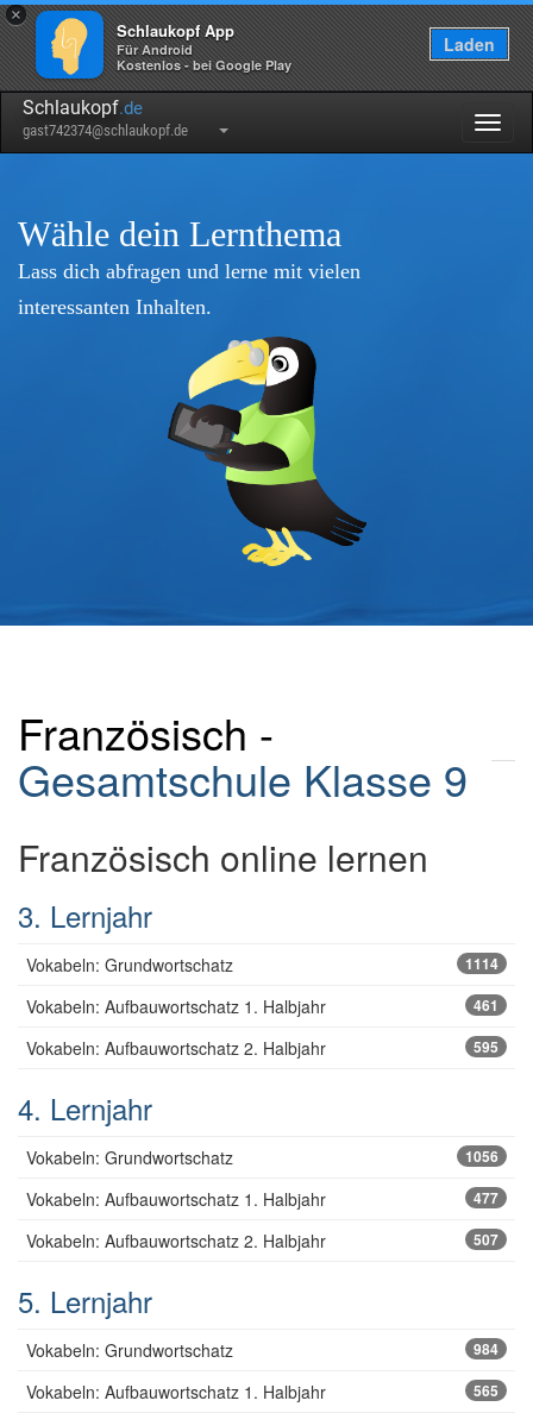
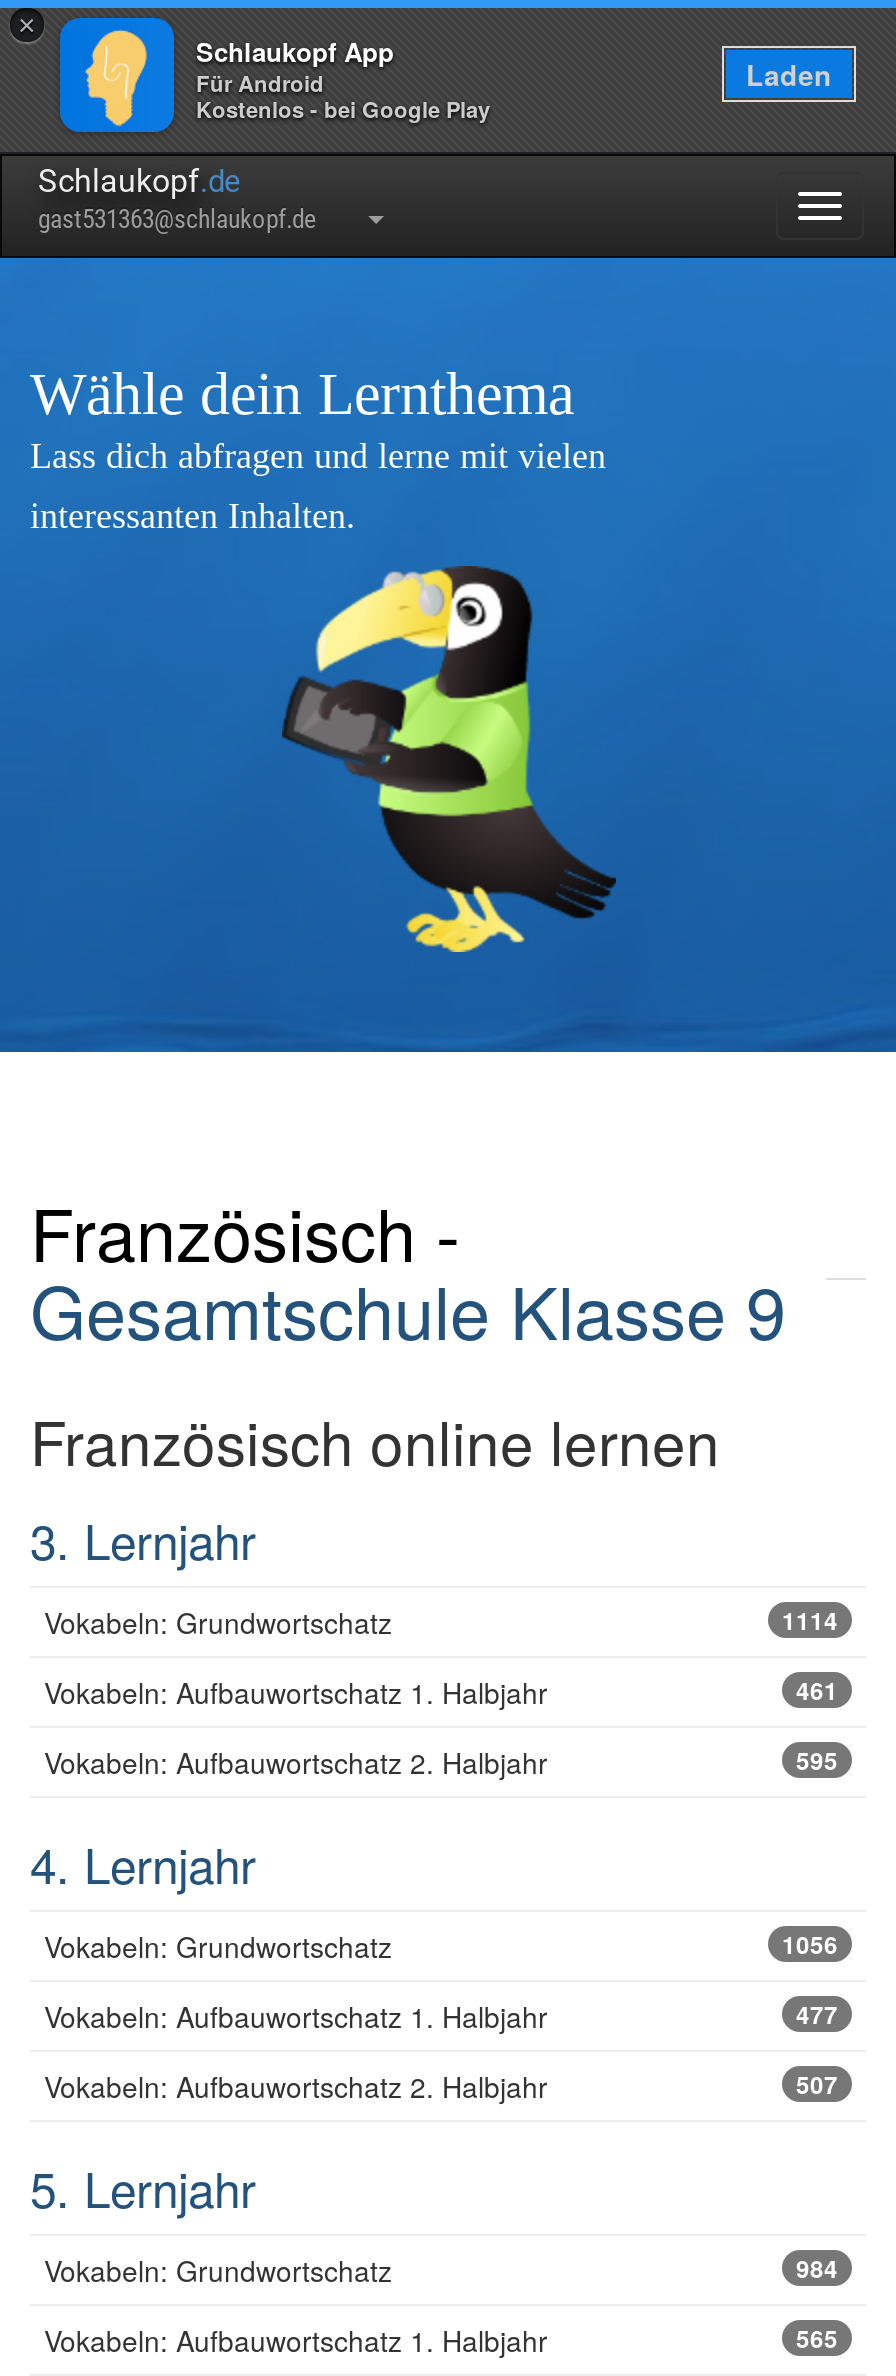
- gast742374@schlaukopf.de
+ gast531363@schlaukopf.de
